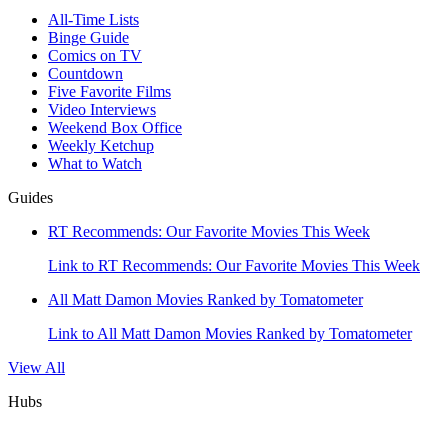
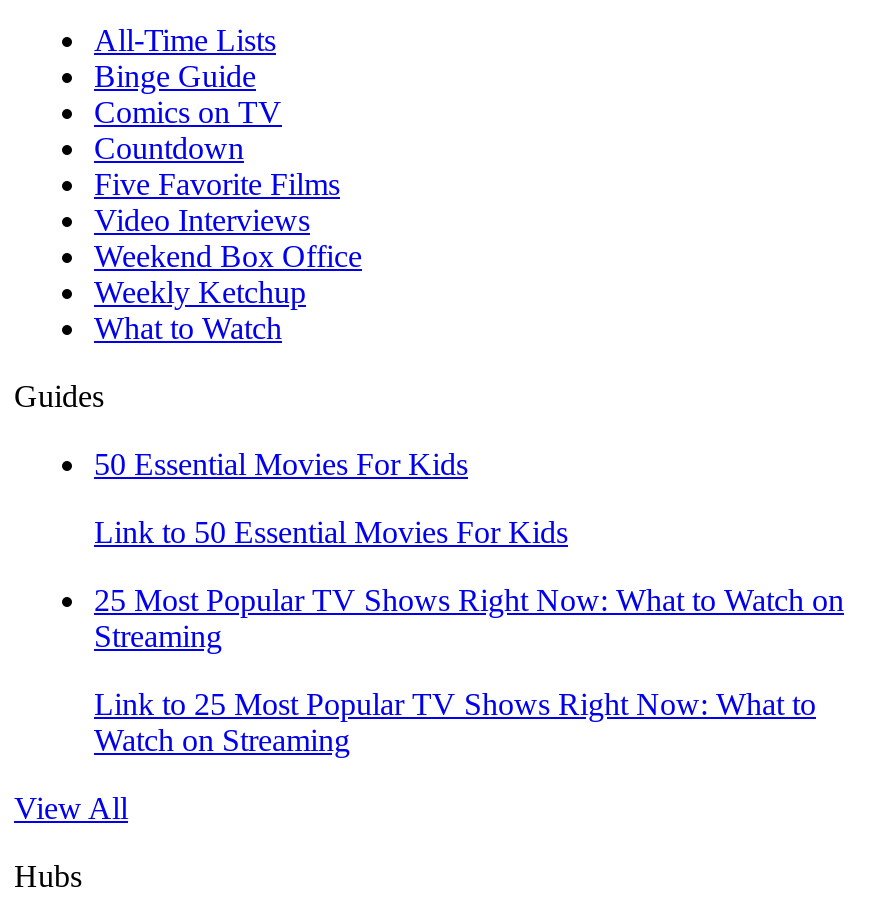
- RT Recommends: Our Favorite Movies This Week
+ 50 Essential Movies For Kids

- Link to RT Recommends: Our Favorite Movies This Week
+ Link to 50 Essential Movies For Kids

- All Matt Damon Movies Ranked by Tomatometer
+ 25 Most Popular TV Shows Right Now: What to Watch on
+ Streaming

- Link to All Matt Damon Movies Ranked by Tomatometer
+ Link to 25 Most Popular TV Shows Right Now: What to
+ Watch on Streaming
